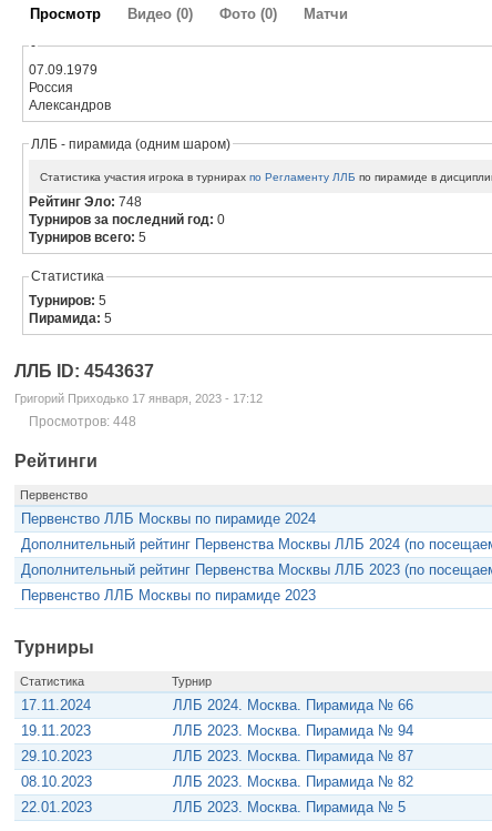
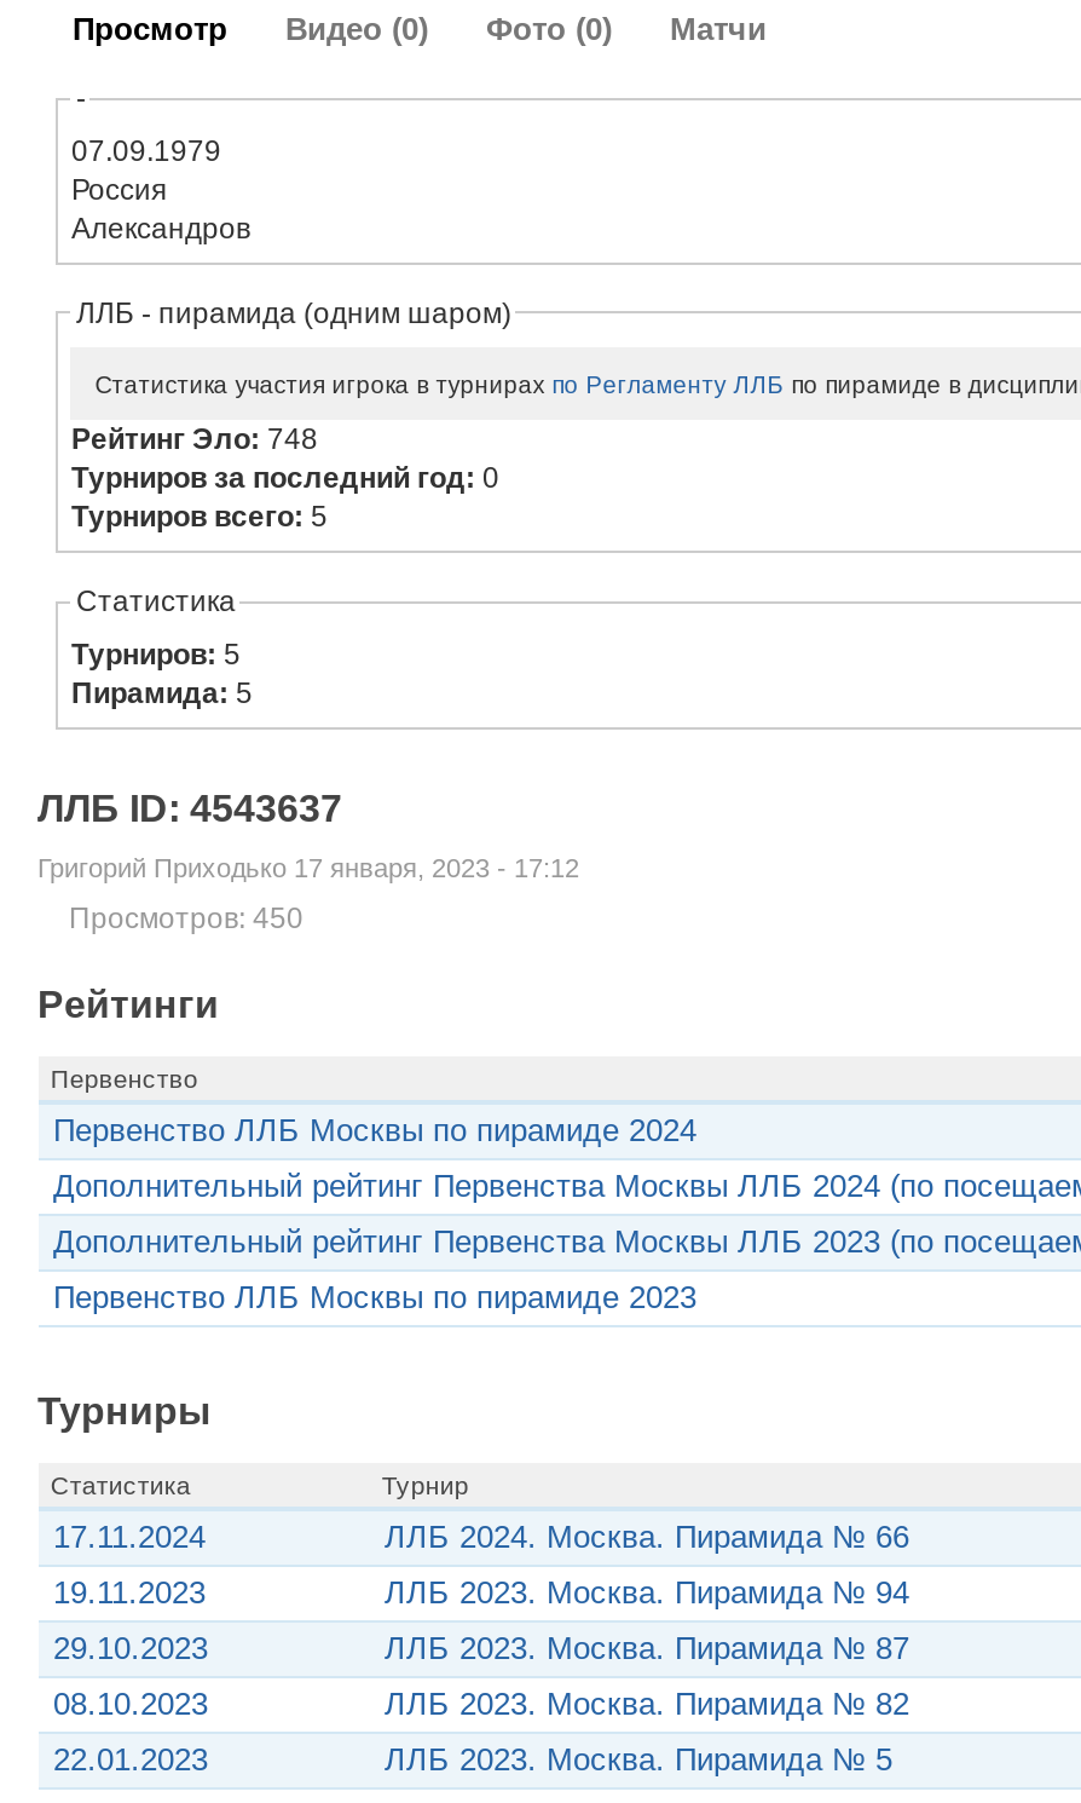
- Просмотров: 448
+ Просмотров: 450
